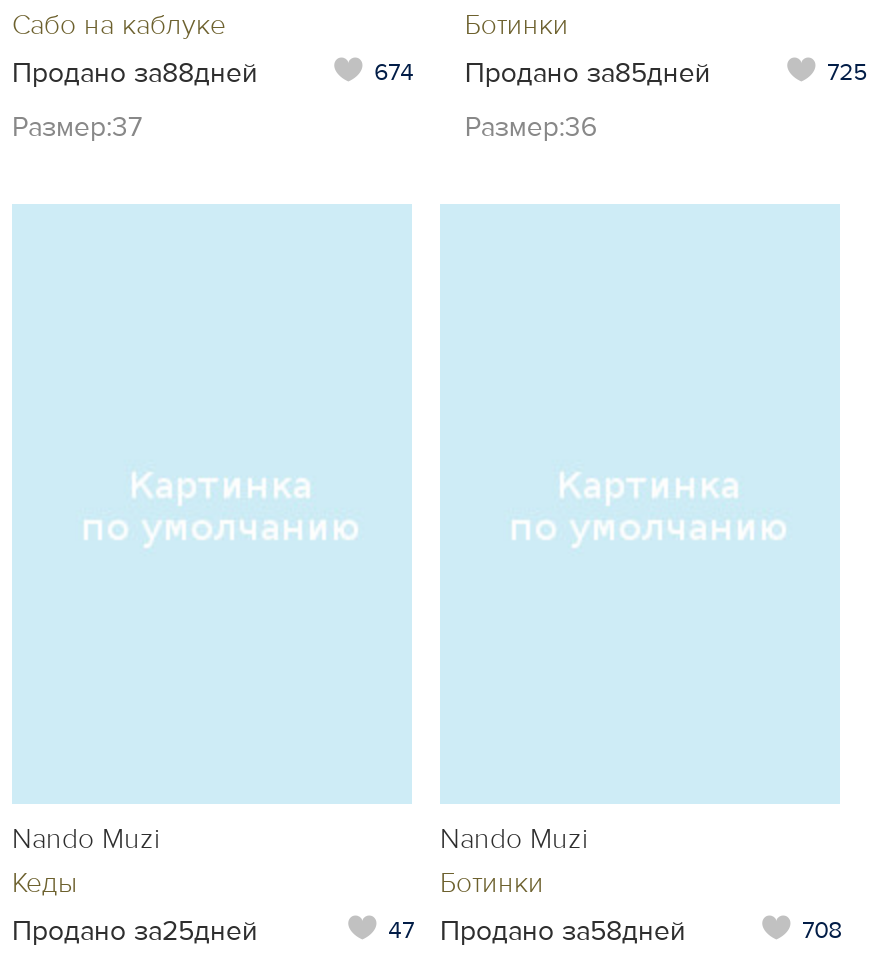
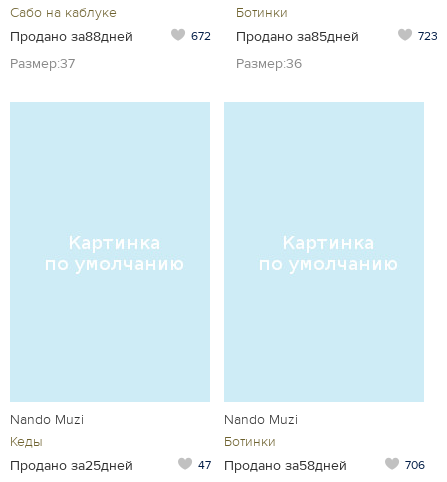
- 674 Продано за85дней
+ 672 Продано за85дней

- 725
+ 723

- 708
+ 706
